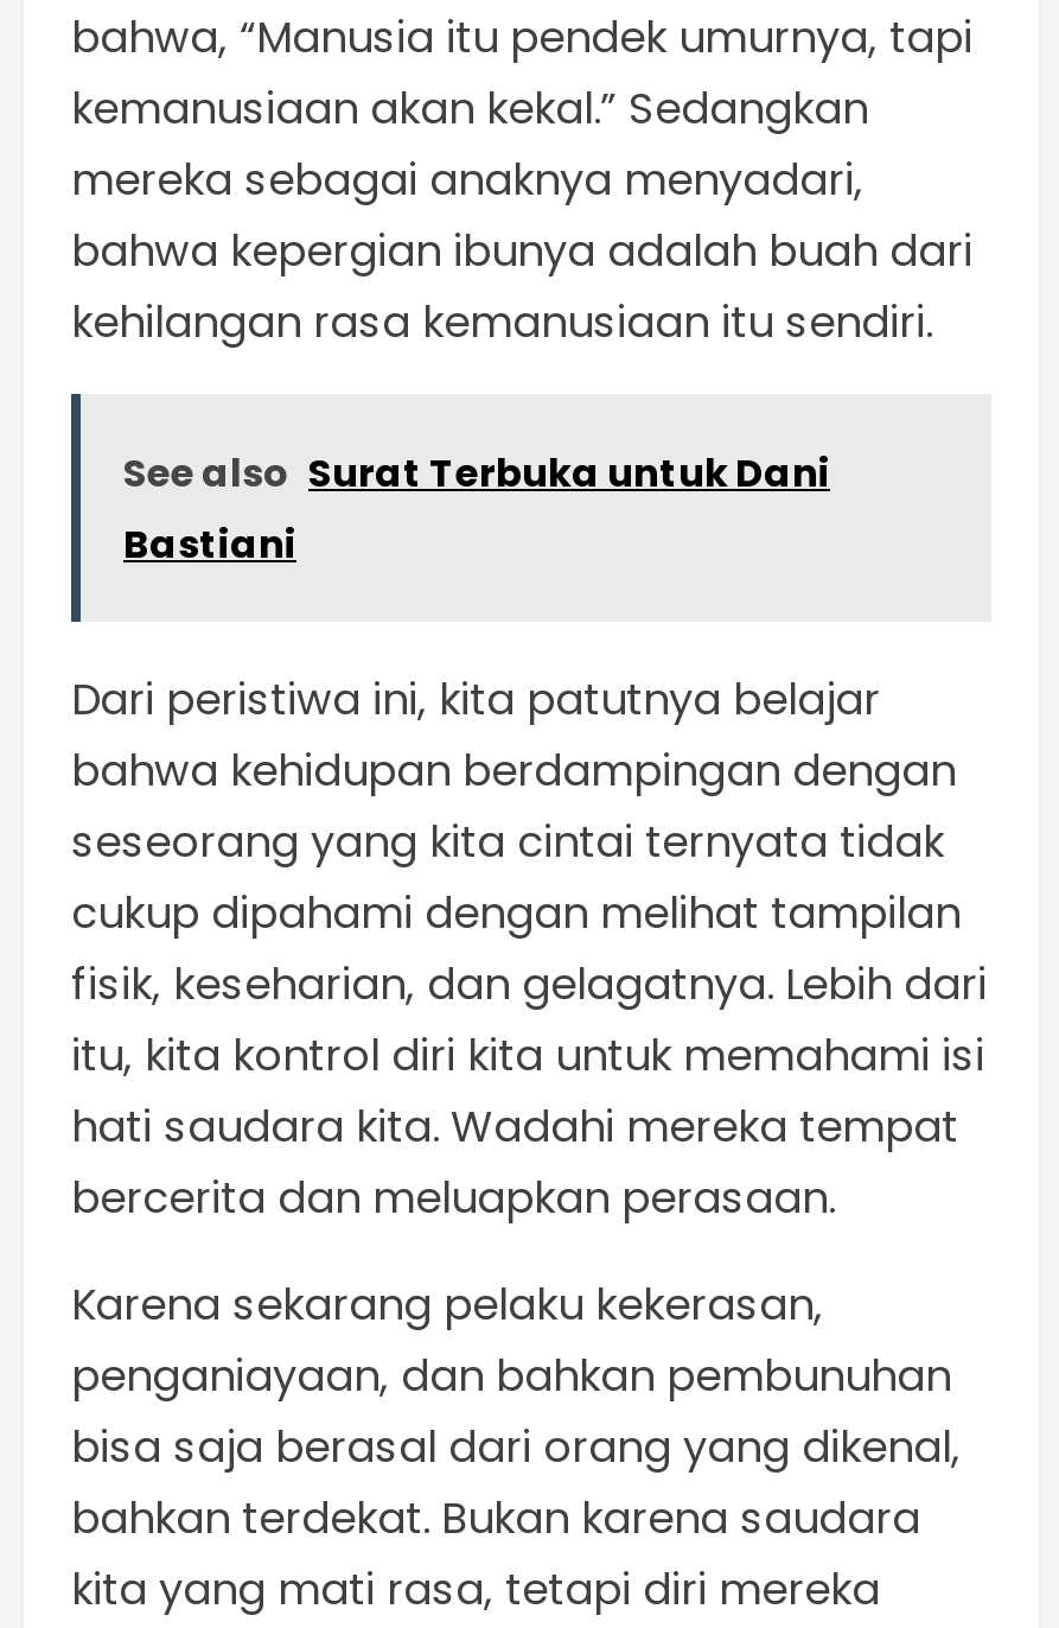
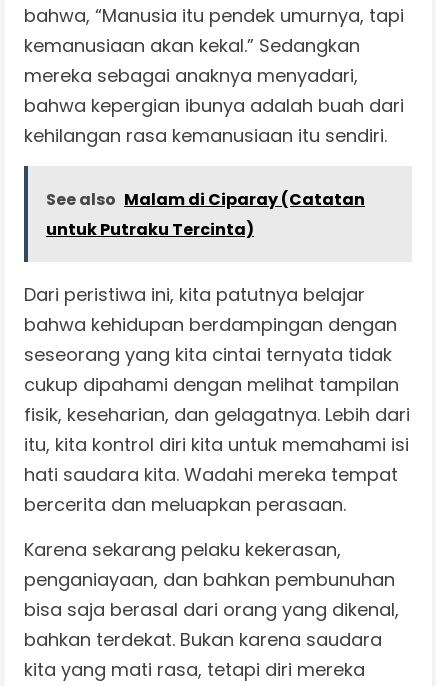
- See also Surat Terbuka untuk Dani
- Bastiani
+ See also Malam di Ciparay (Catatan
+ untuk Putraku Tercinta)
